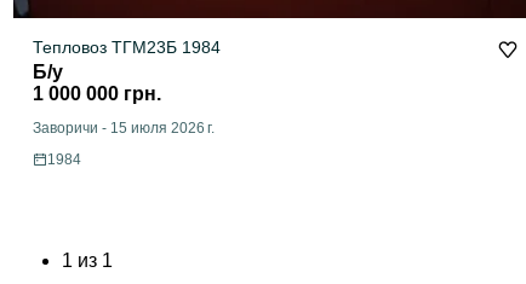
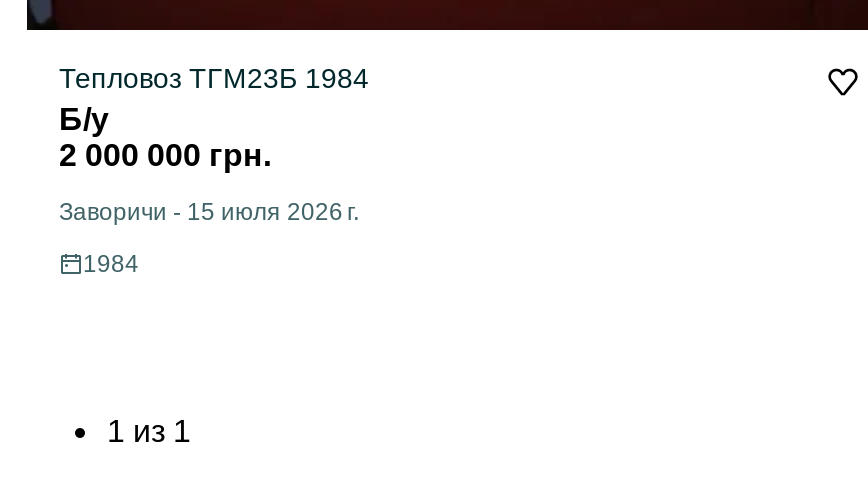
- 1 000 000 грн.
+ 2 000 000 грн.
